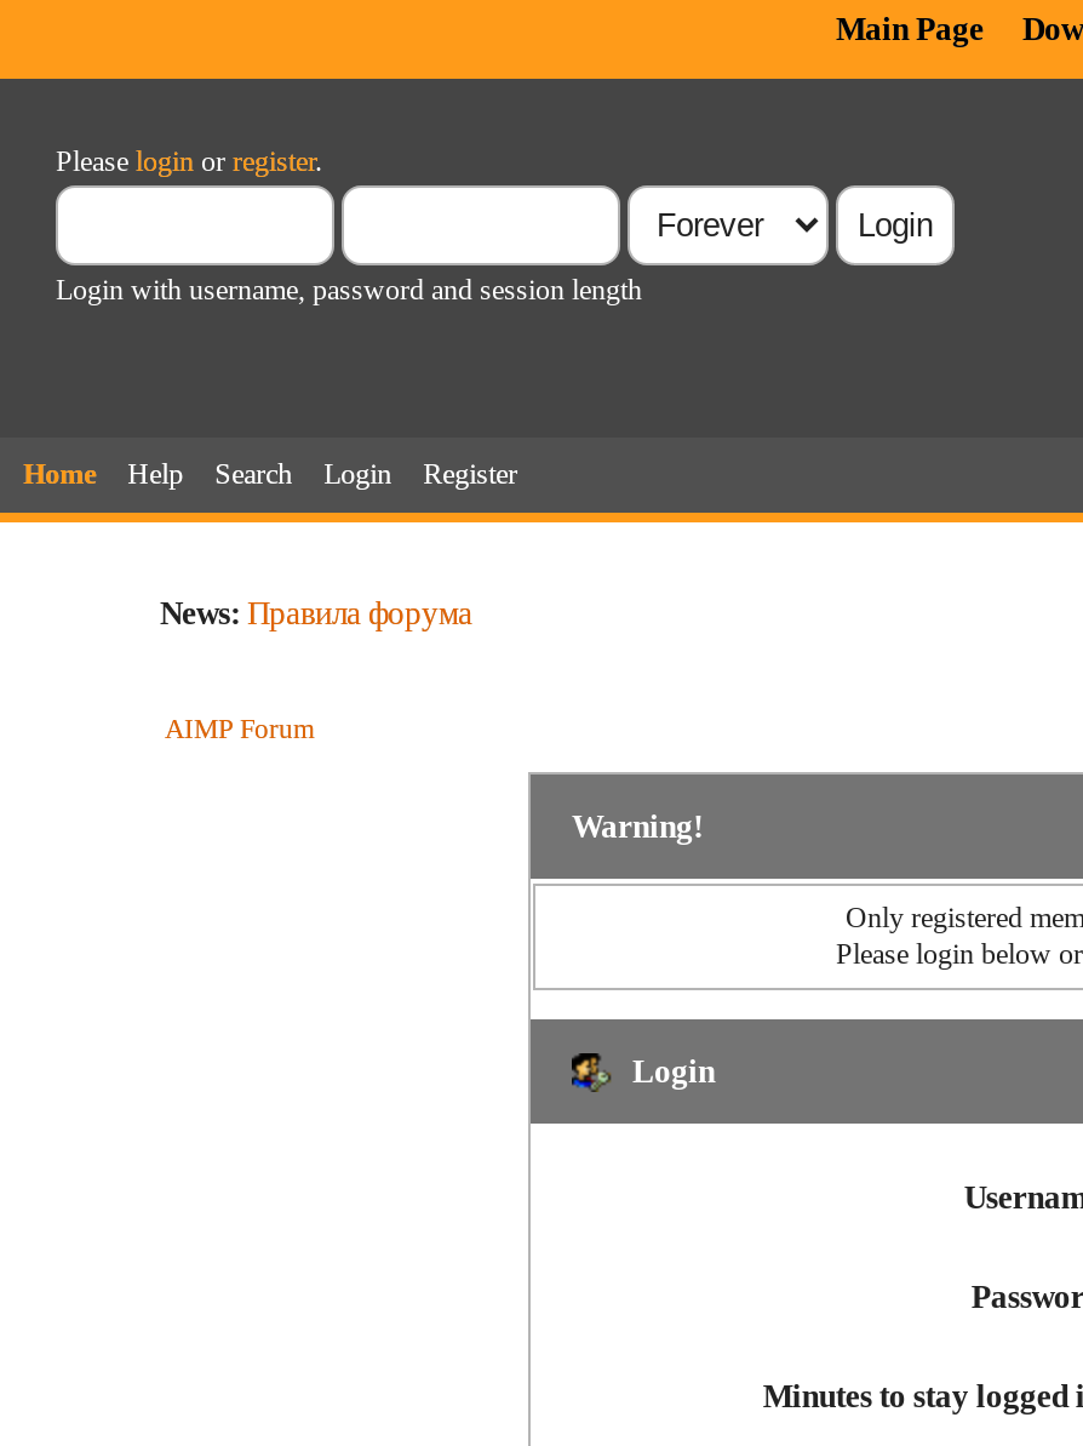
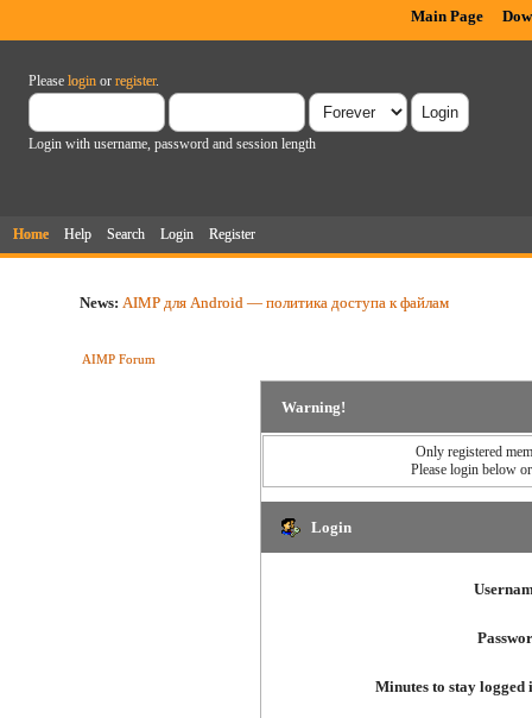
- News: Правила форума
+ News: AIMP для Android — политика доступа к файлам
